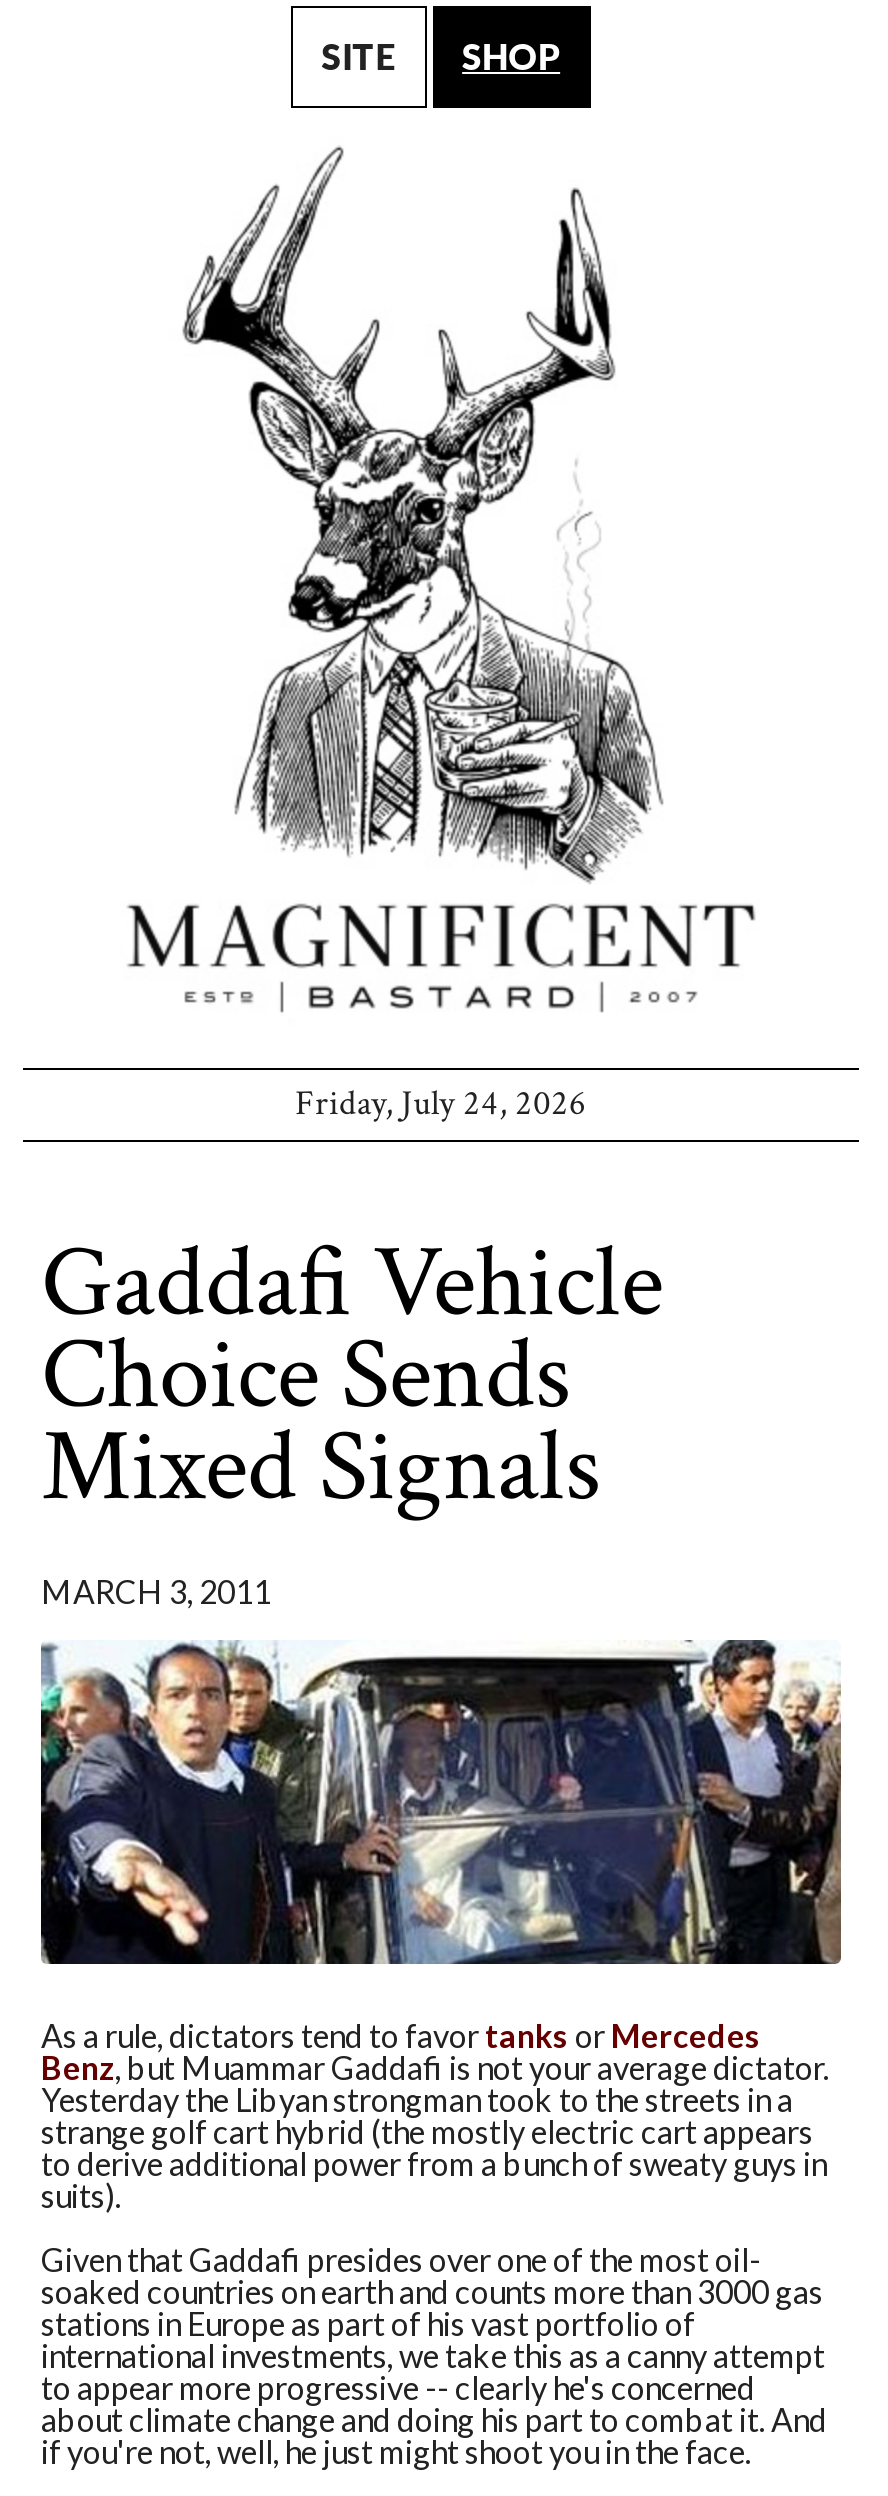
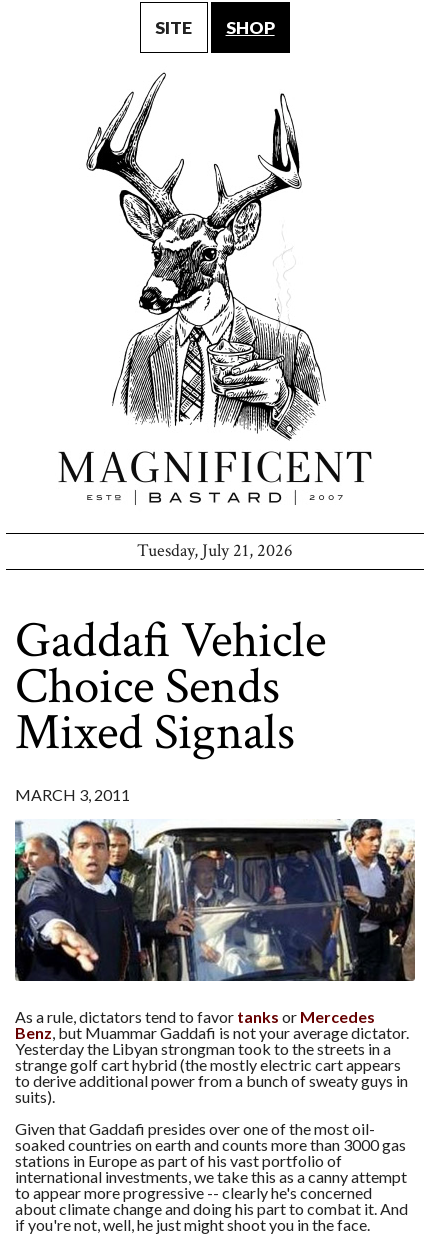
- Friday, July 24, 2026
+ Tuesday, July 21, 2026
